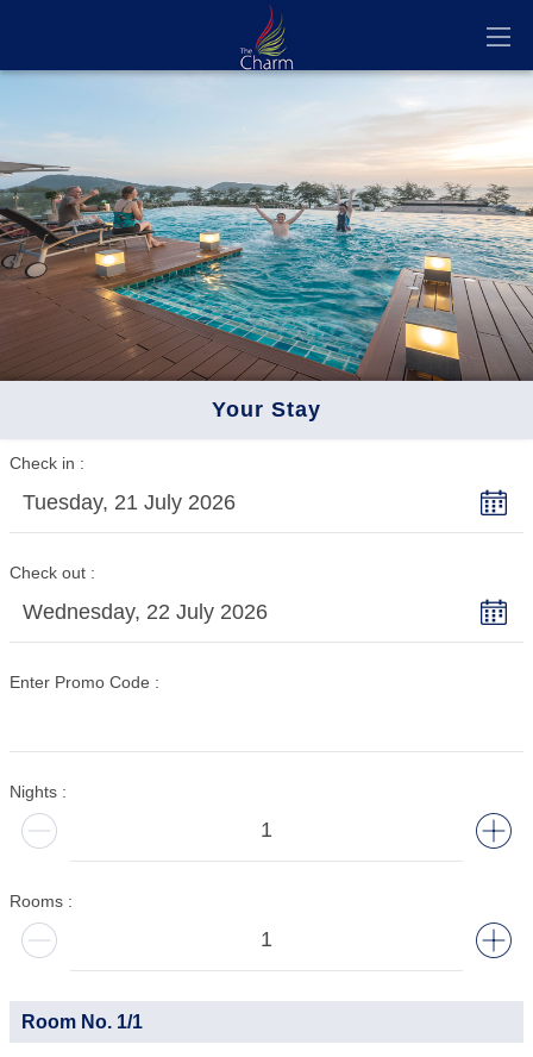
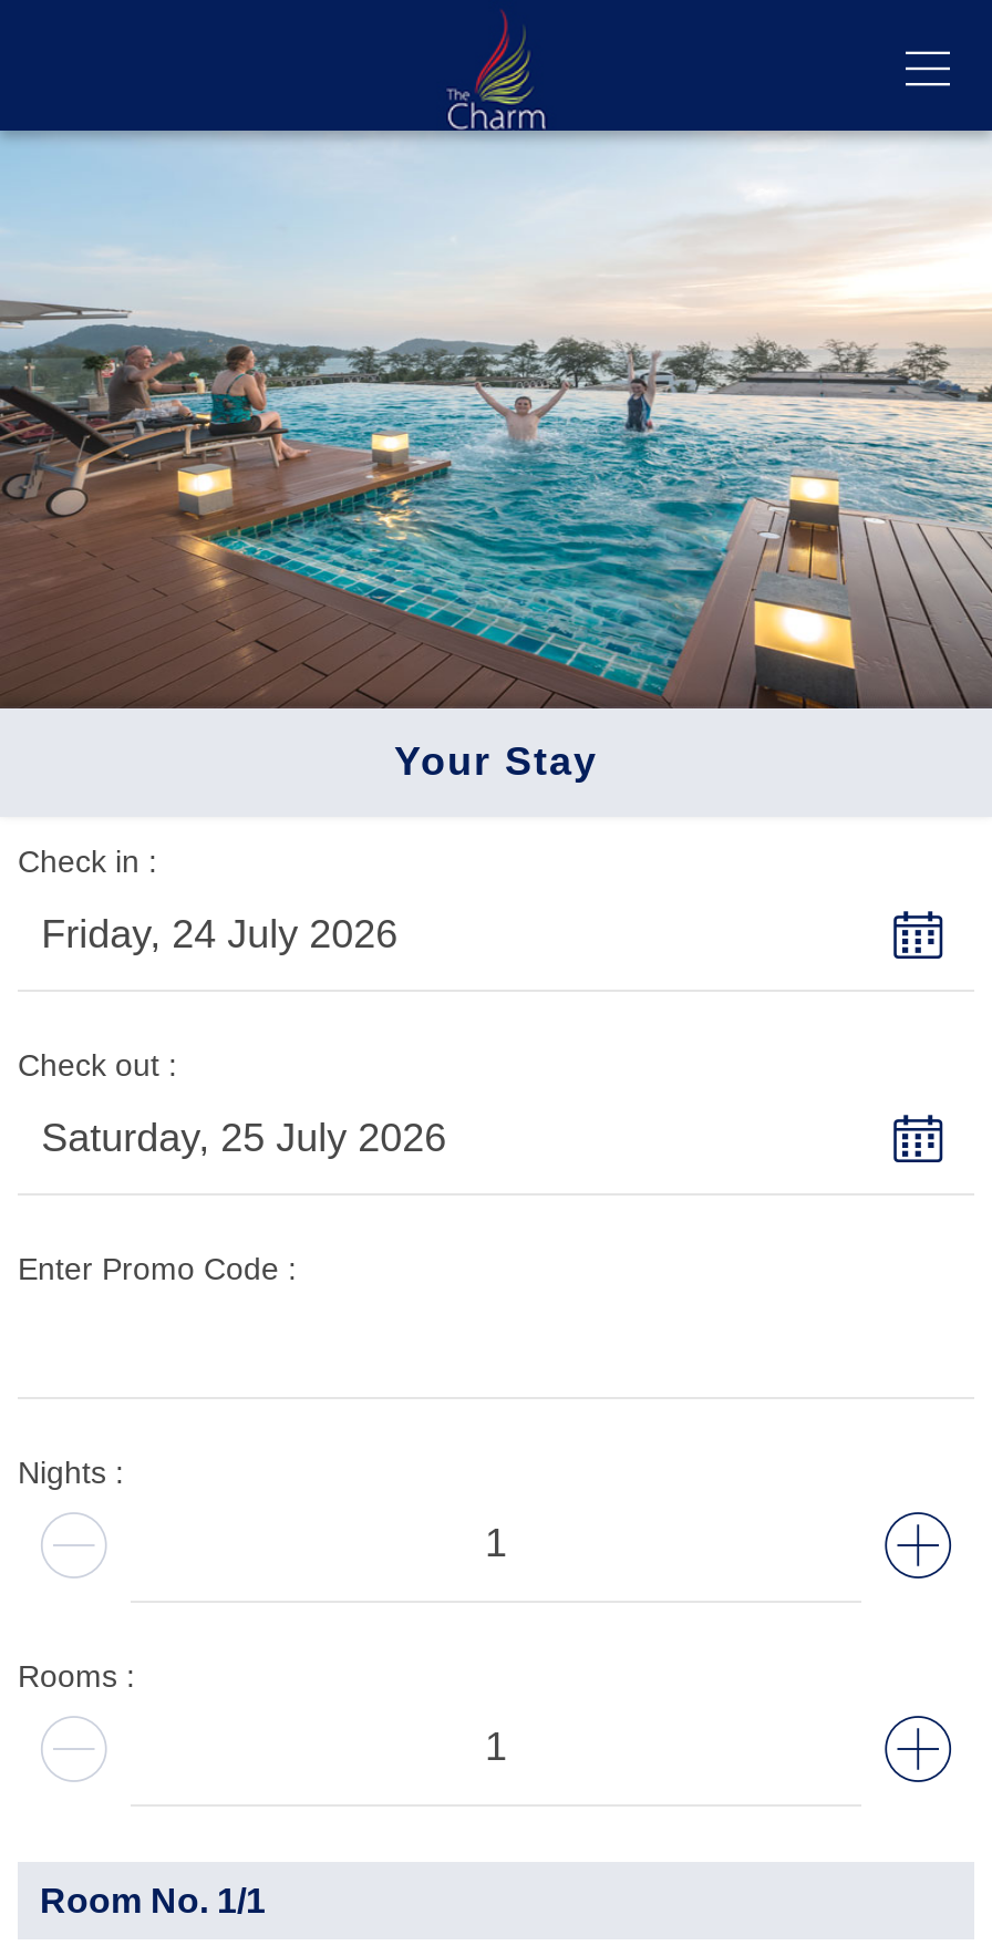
- Tuesday, 21 July 2026
+ Friday, 24 July 2026

- Wednesday, 22 July 2026
+ Saturday, 25 July 2026
